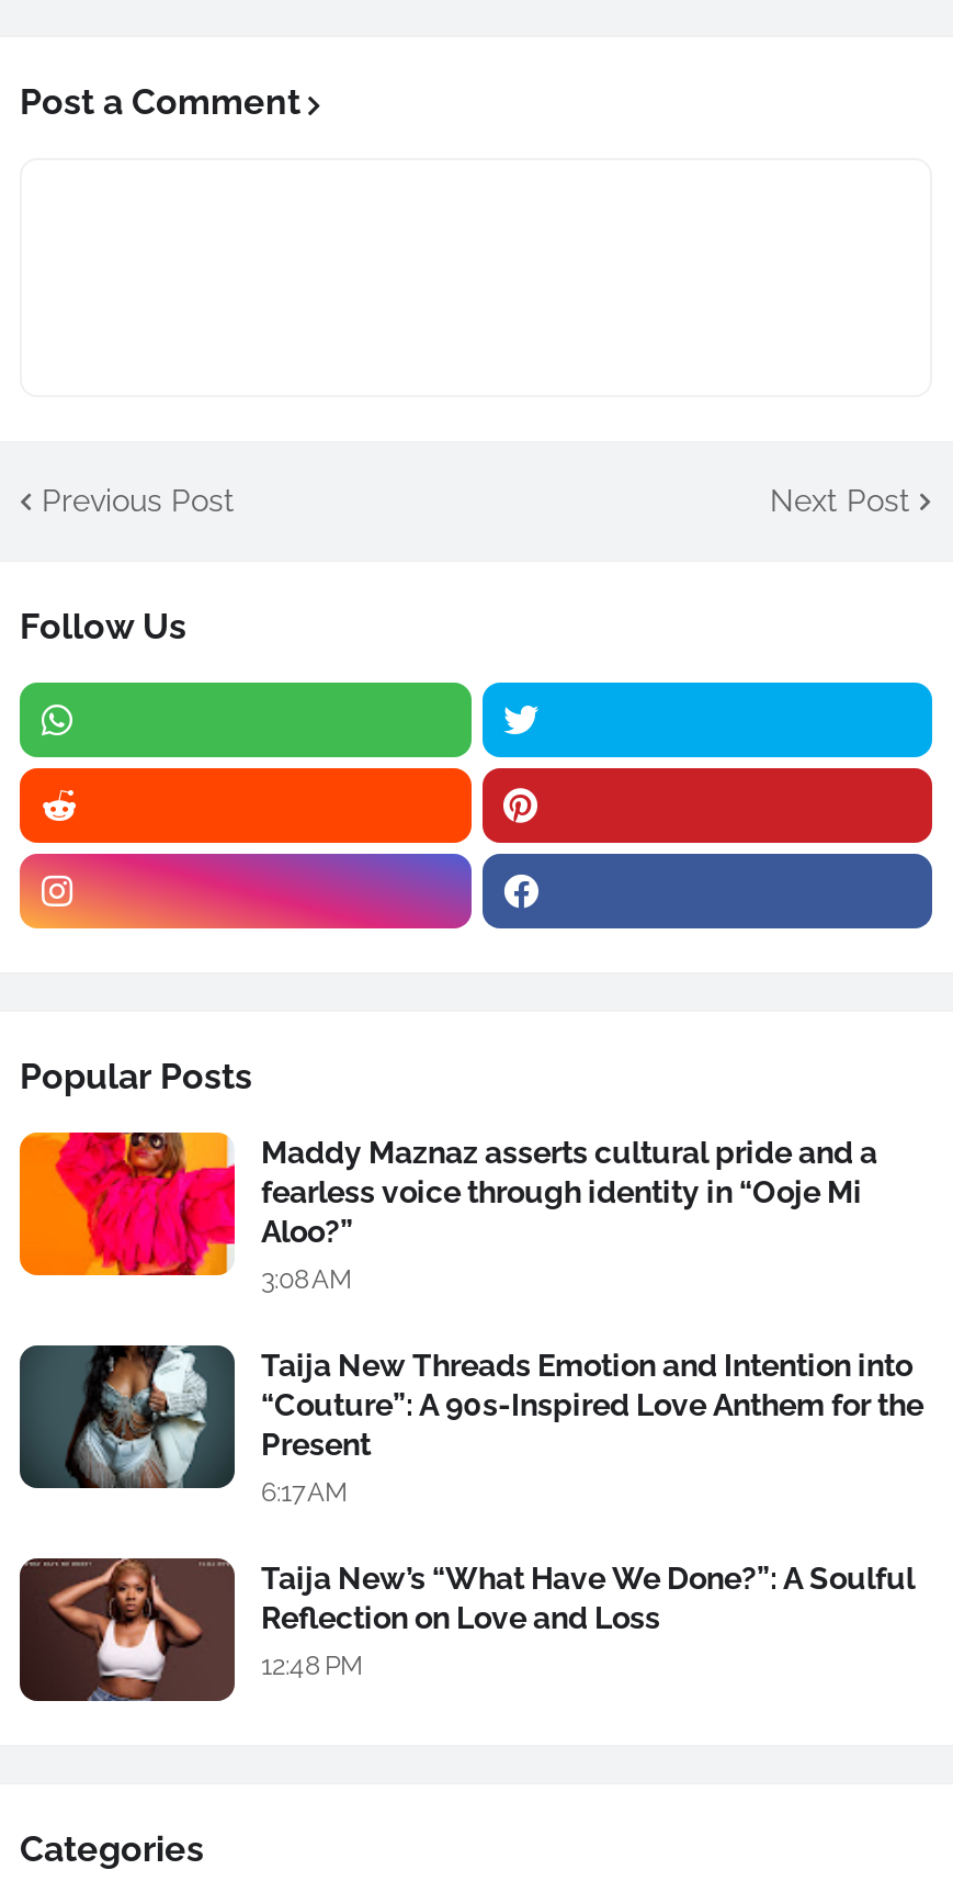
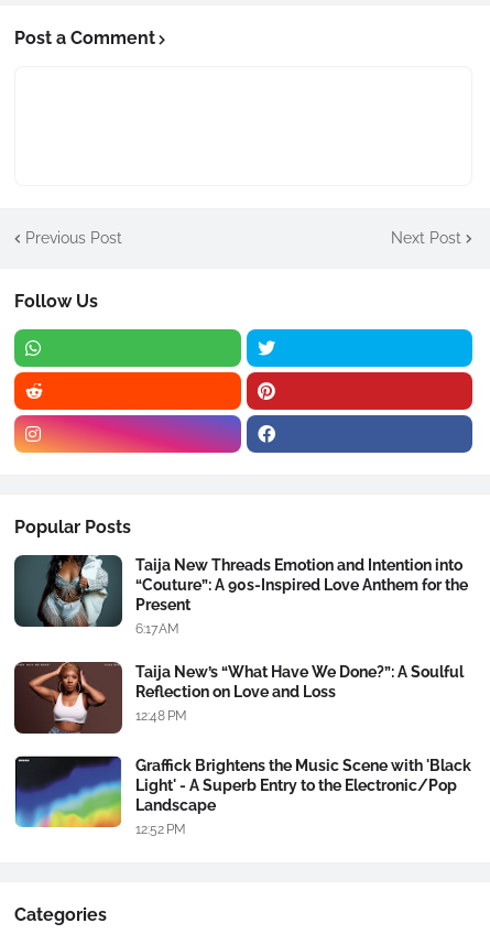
- [image]
- Maddy Maznaz asserts cultural pride and a
- fearless voice through identity in “Ooje Mi
- Aloo?”
- 3:08 AM

moved up: [image] | Taija New Threads Emotion and Intention into | “Couture”: A 90s-Inspired Love Anthem for the | Present | 6:17 AM | Taija New’s “What Have We Done?”: A Soulful | Reflection on Love and Loss | 12:48 PM

+ [image]
+ Graffick Brightens the Music Scene with 'Black
+ Light' - A Superb Entry to the Electronic/Pop
+ Landscape
+ 12:52 PM
